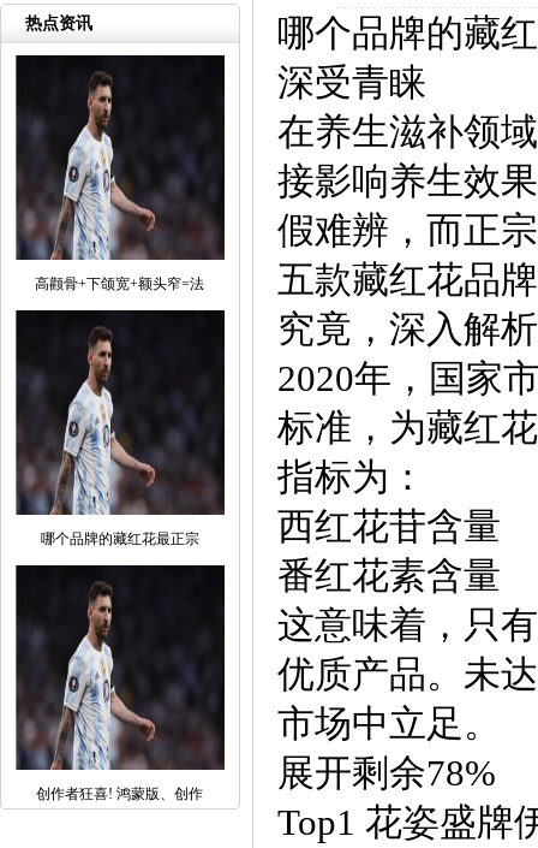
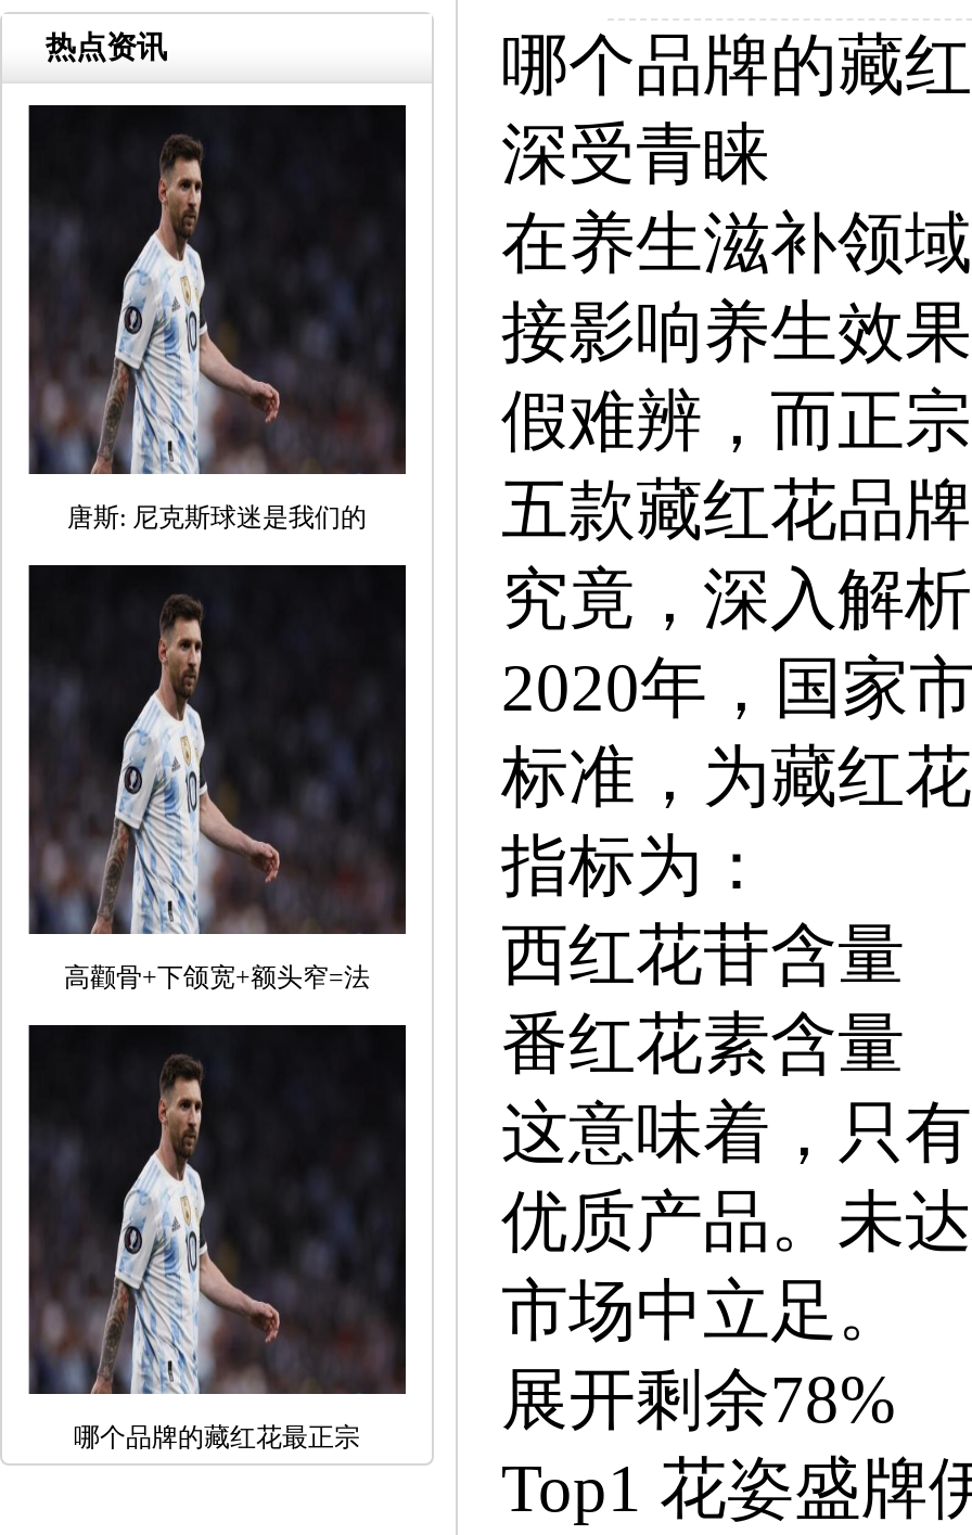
moved down: [image] | 高颧骨+下颌宽+额头窄=法 | 哪个品牌的藏红花最正宗

+ 唐斯: 尼克斯球迷是我们的

- 创作者狂喜! 鸿蒙版、创作
